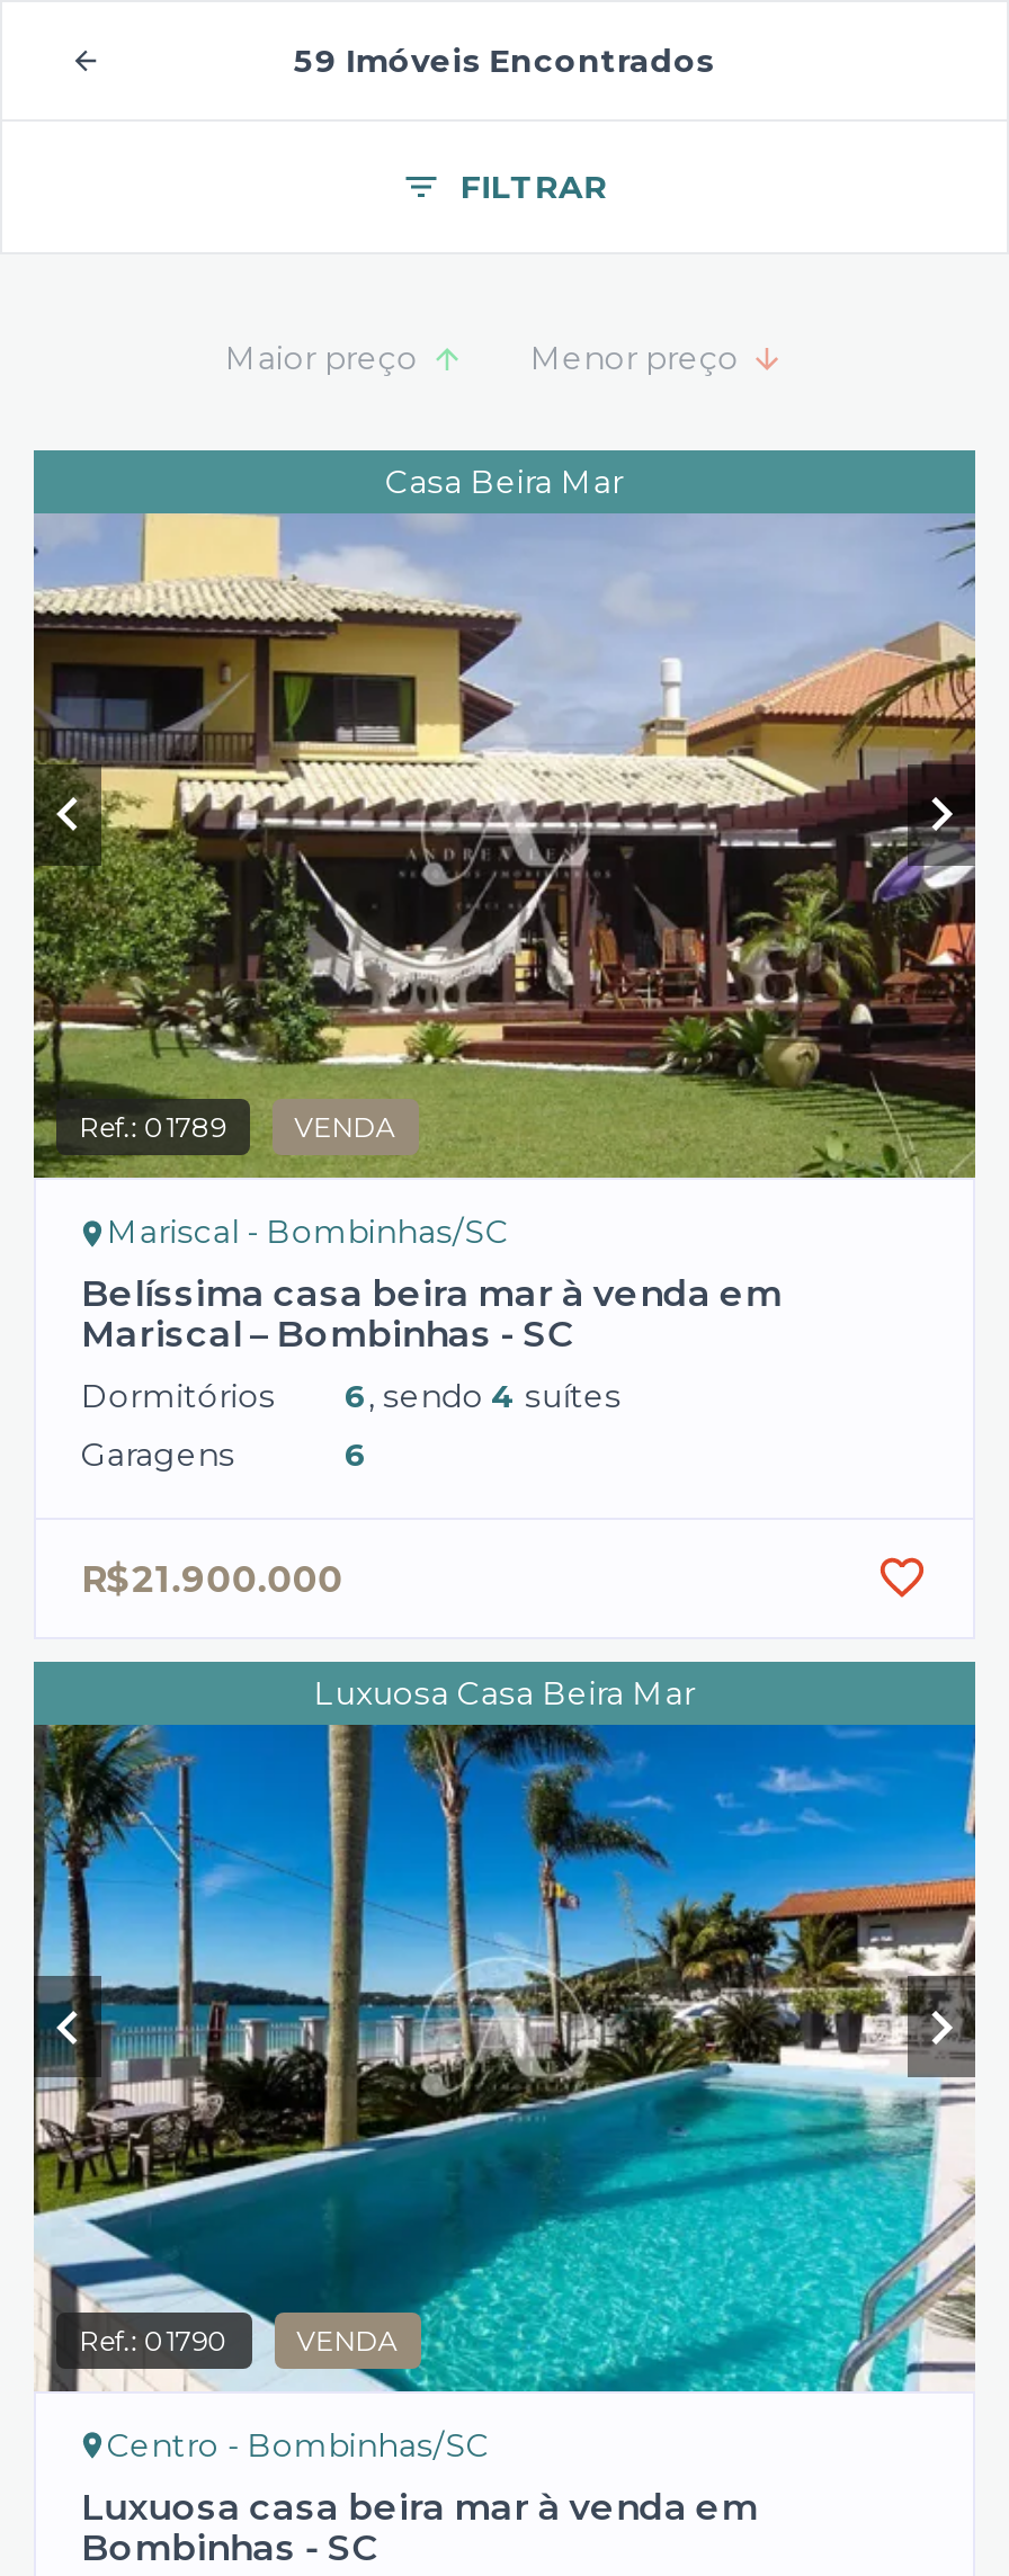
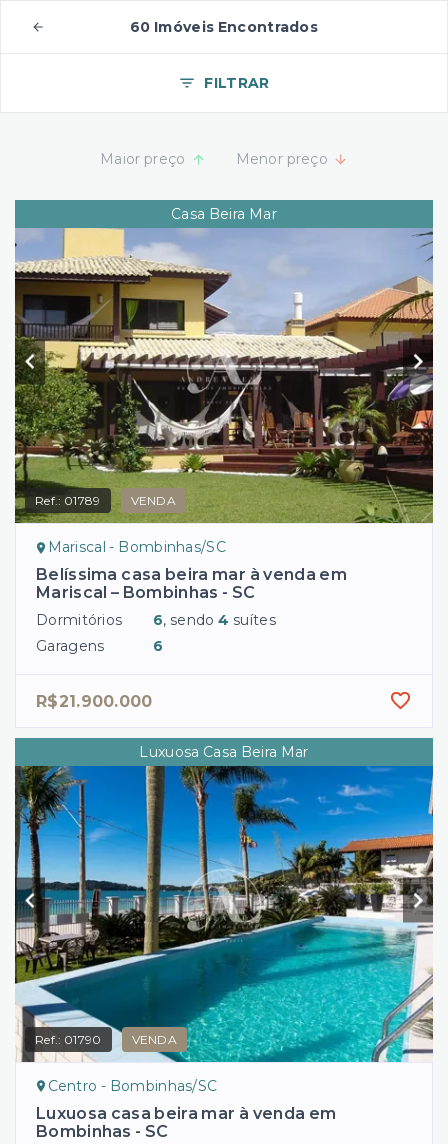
- 59 Imóveis Encontrados
+ 60 Imóveis Encontrados
